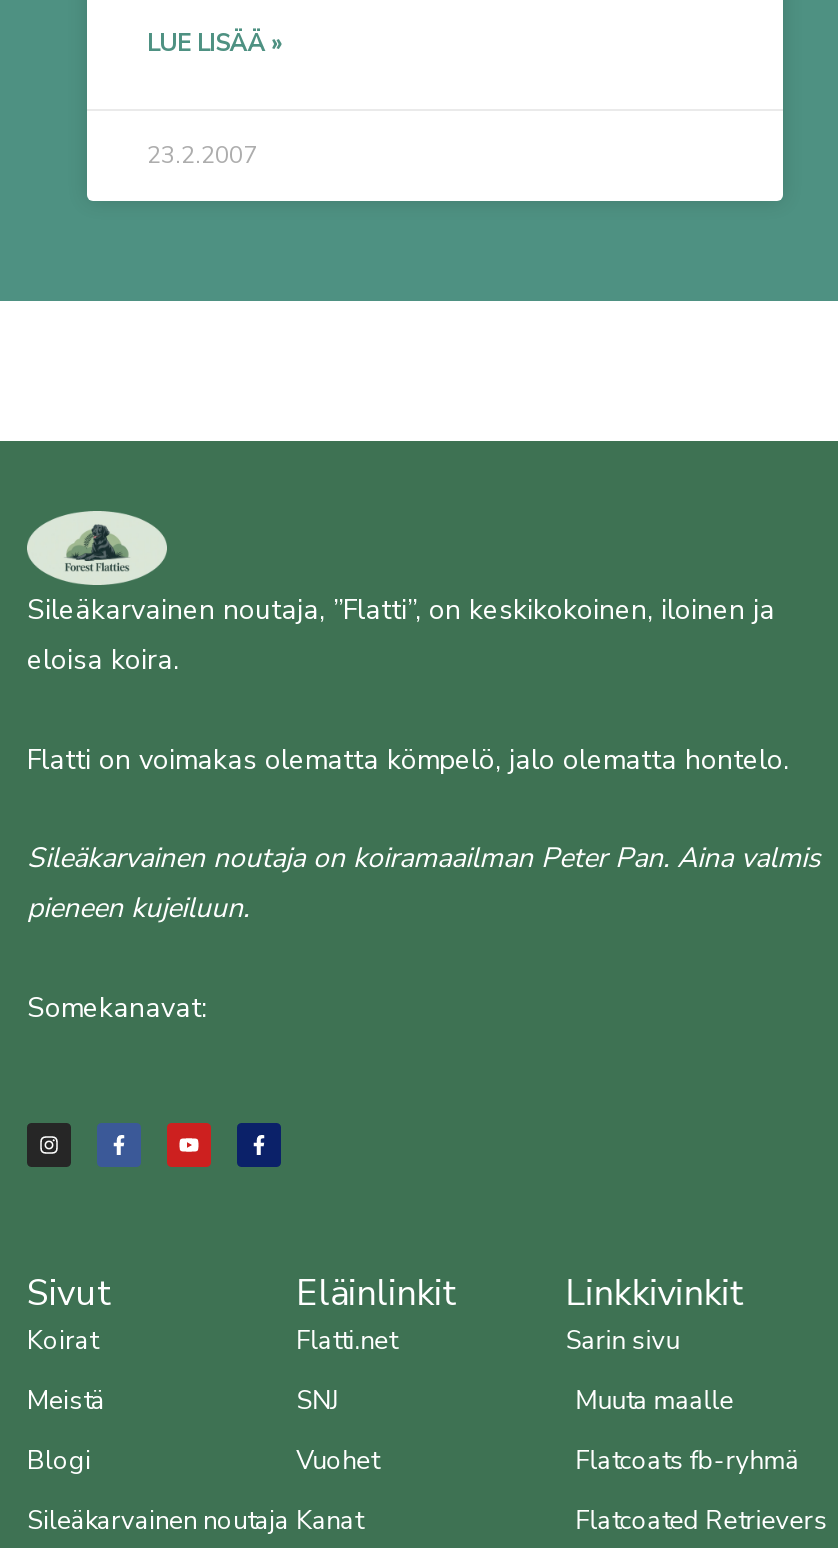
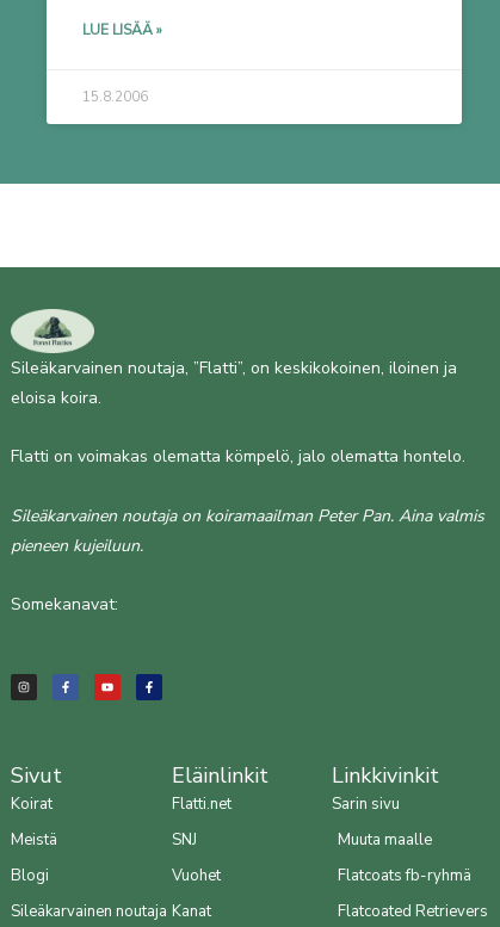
- 23.2.2007
+ 15.8.2006
